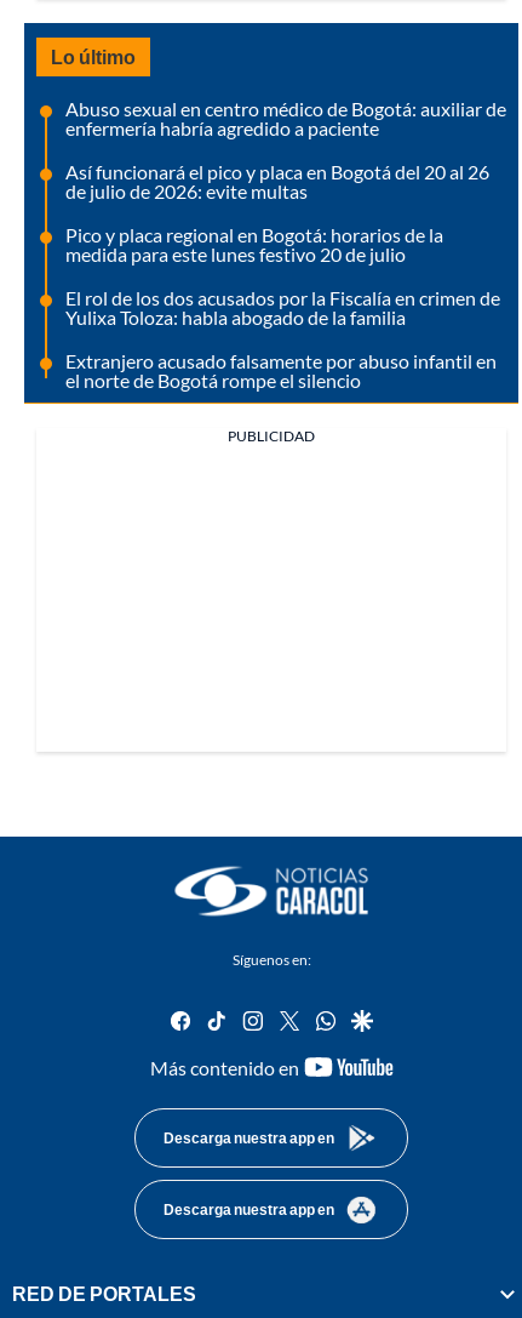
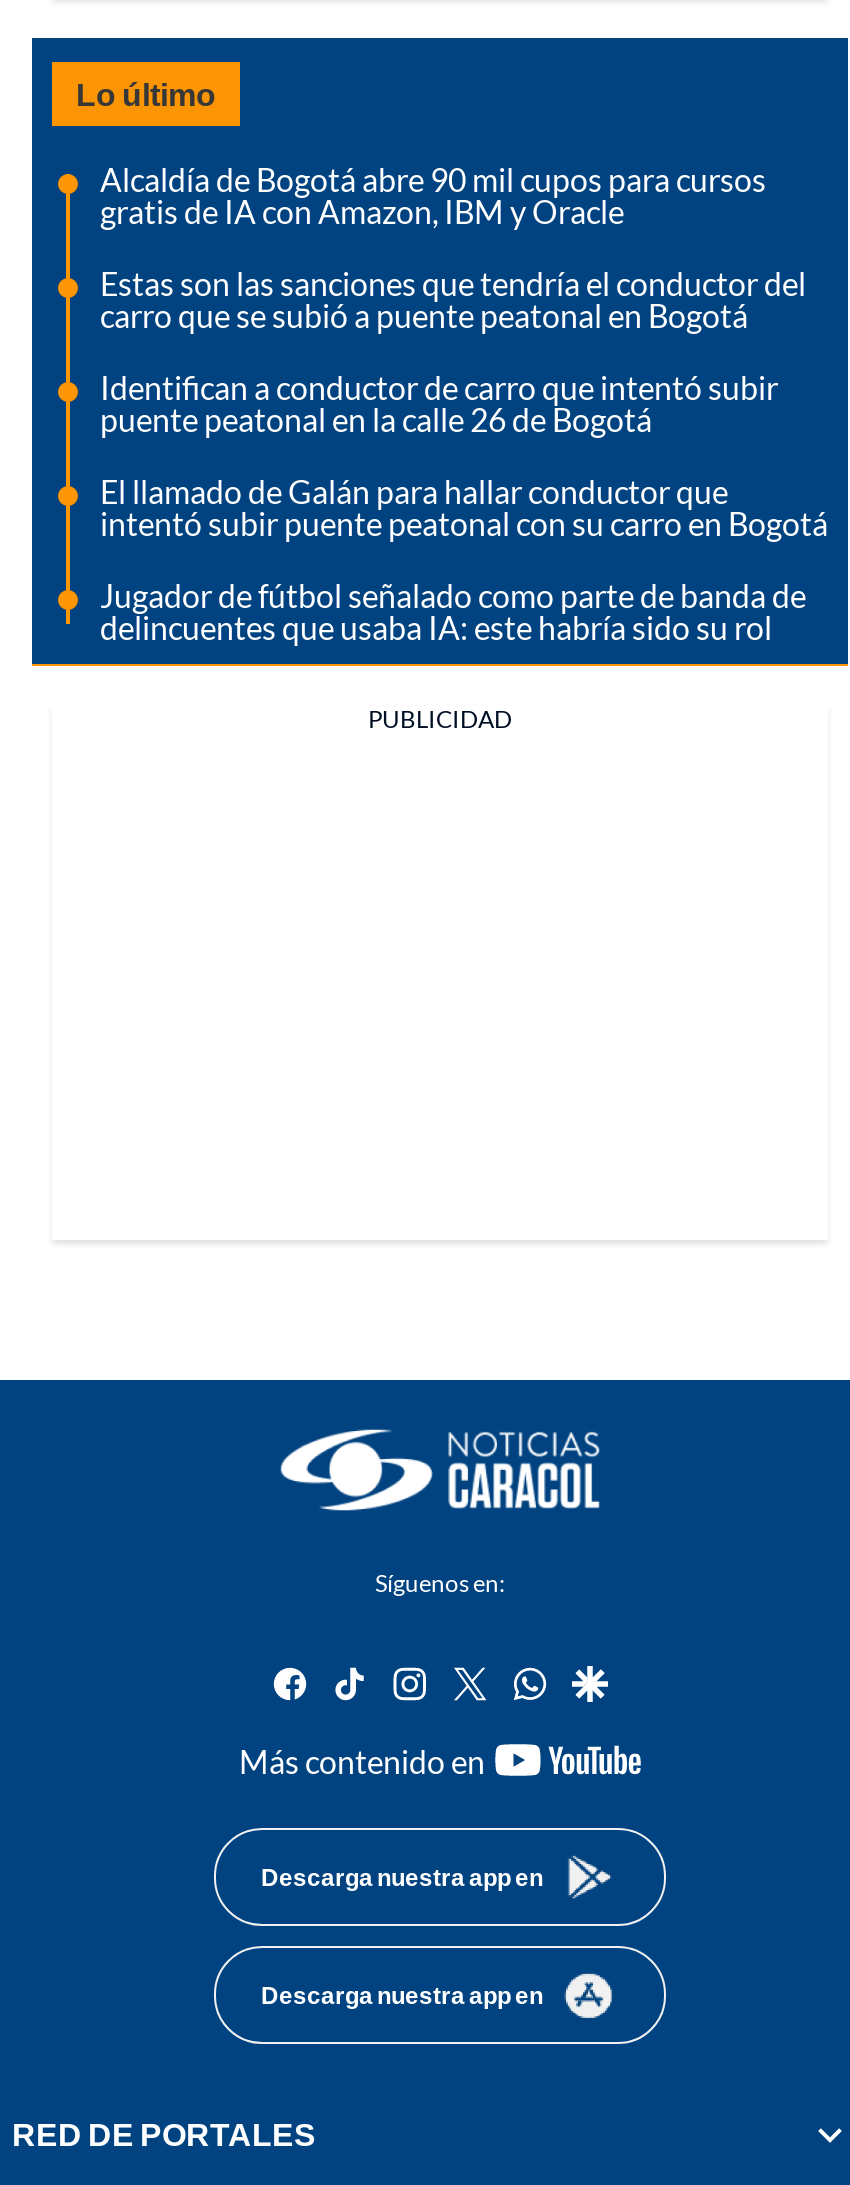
- Abuso sexual en centro médico de Bogotá: auxiliar de
- enfermería habría agredido a paciente
+ Alcaldía de Bogotá abre 90 mil cupos para cursos
+ gratis de IA con Amazon, IBM y Oracle

- Así funcionará el pico y placa en Bogotá del 20 al 26
- de julio de 2026: evite multas
+ Estas son las sanciones que tendría el conductor del
+ carro que se subió a puente peatonal en Bogotá

- Pico y placa regional en Bogotá: horarios de la
- medida para este lunes festivo 20 de julio
+ Identifican a conductor de carro que intentó subir
+ puente peatonal en la calle 26 de Bogotá

- El rol de los dos acusados por la Fiscalía en crimen de
- Yulixa Toloza: habla abogado de la familia
+ El llamado de Galán para hallar conductor que
+ intentó subir puente peatonal con su carro en Bogotá

- Extranjero acusado falsamente por abuso infantil en
- el norte de Bogotá rompe el silencio
+ Jugador de fútbol señalado como parte de banda de
+ delincuentes que usaba IA: este habría sido su rol
